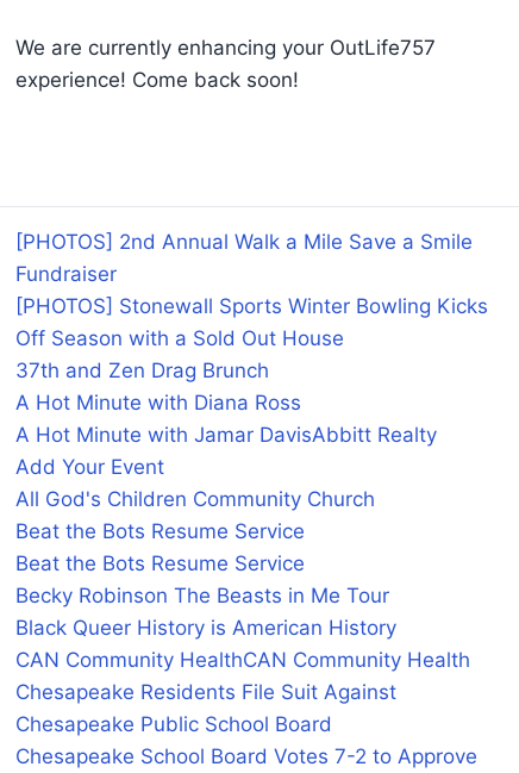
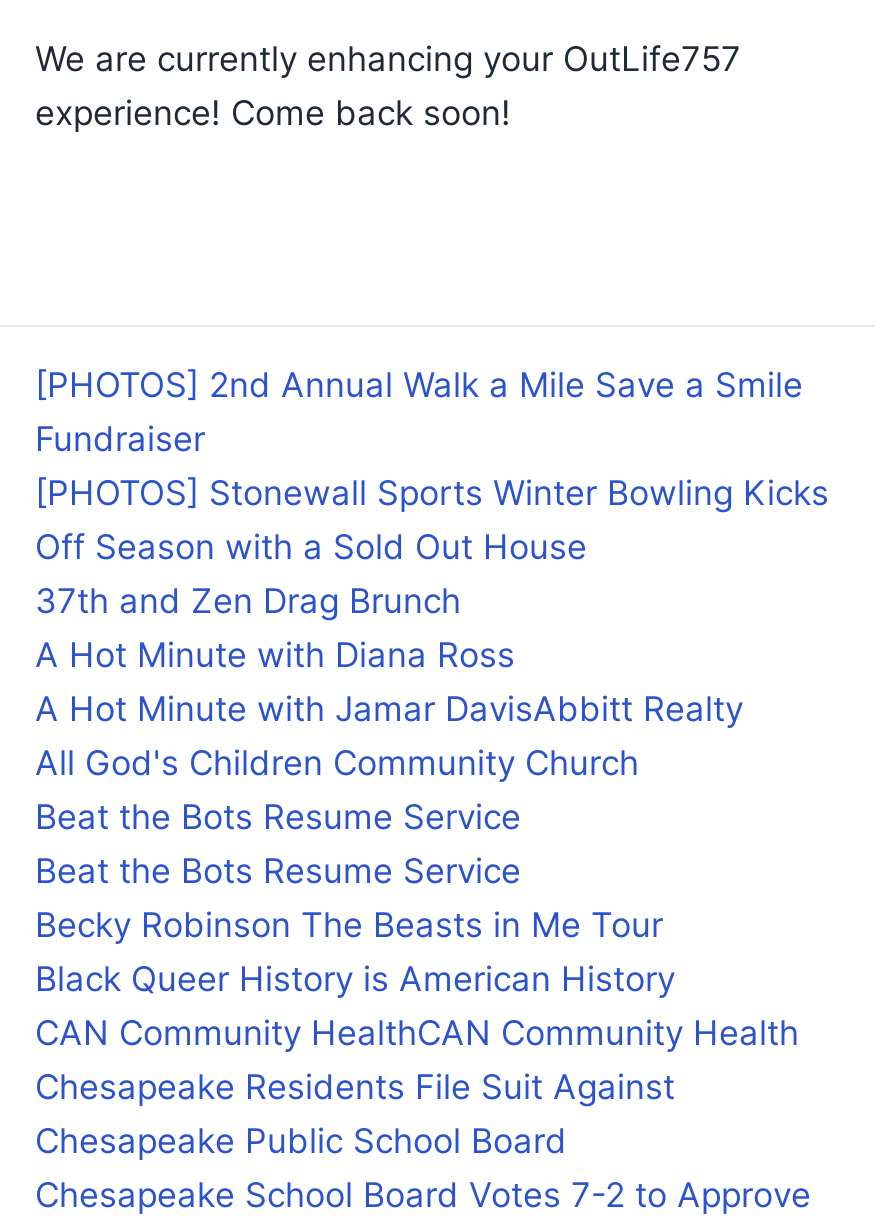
- Add Your Event
